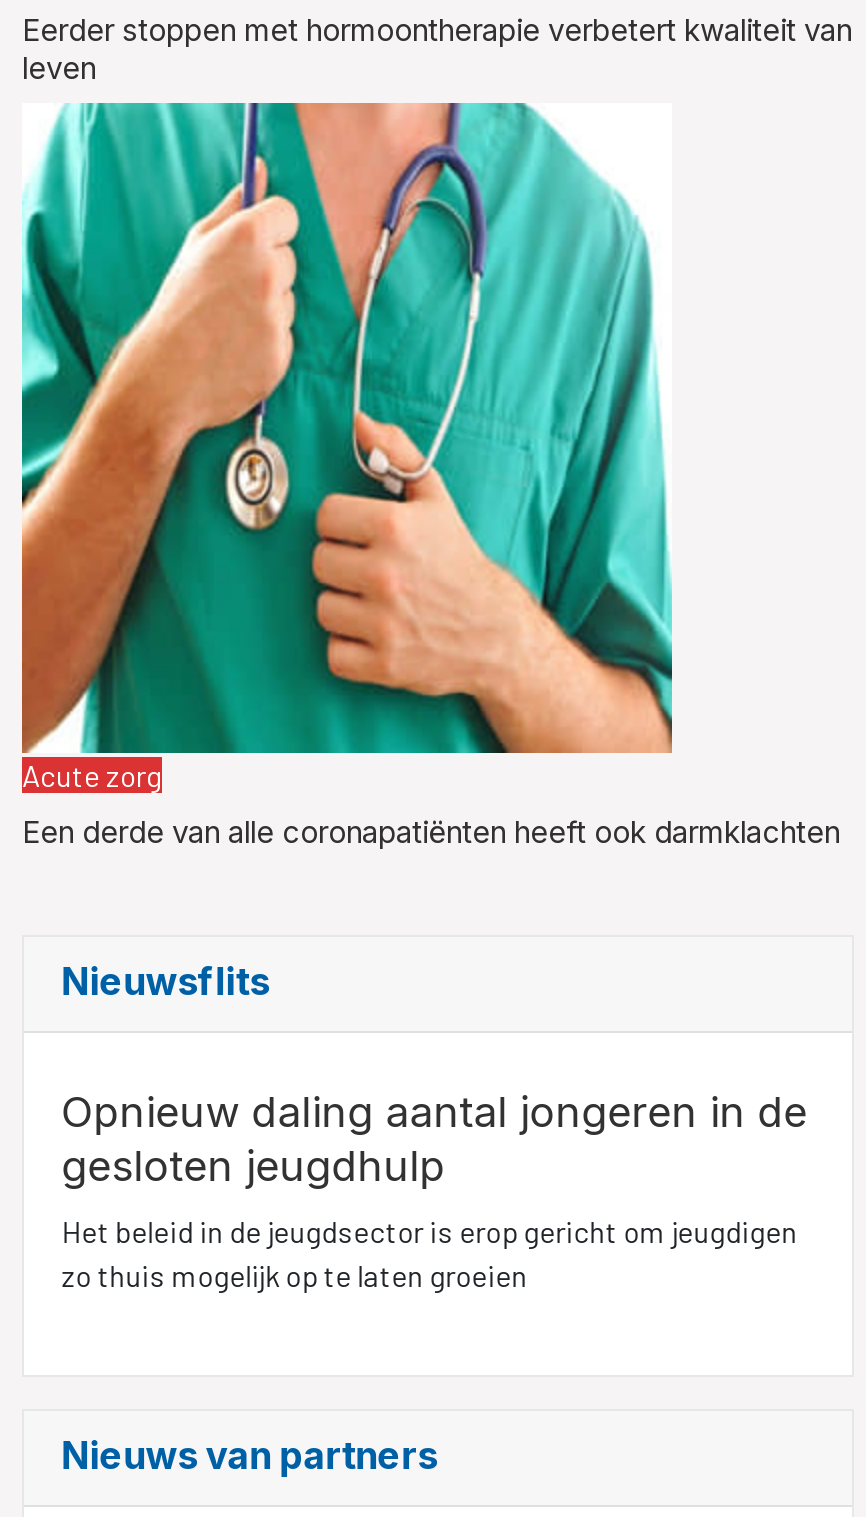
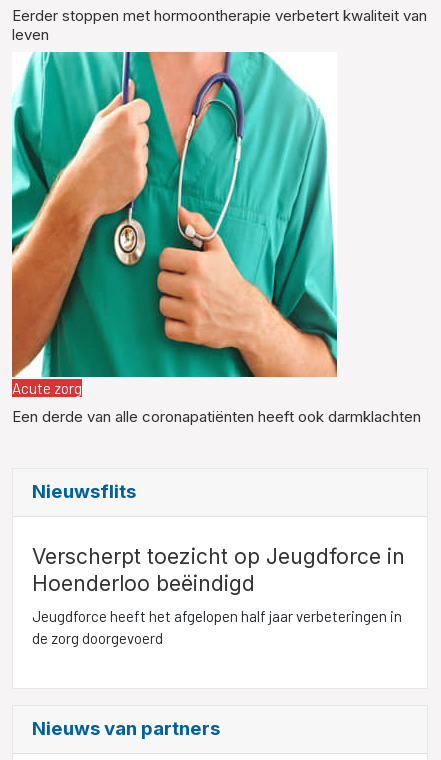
- Opnieuw daling aantal jongeren in de
- gesloten jeugdhulp
- Het beleid in de jeugdsector is erop gericht om jeugdigen
- zo thuis mogelijk op te laten groeien
+ Verscherpt toezicht op Jeugdforce in
+ Hoenderloo beëindigd
+ Jeugdforce heeft het afgelopen half jaar verbeteringen in
+ de zorg doorgevoerd
